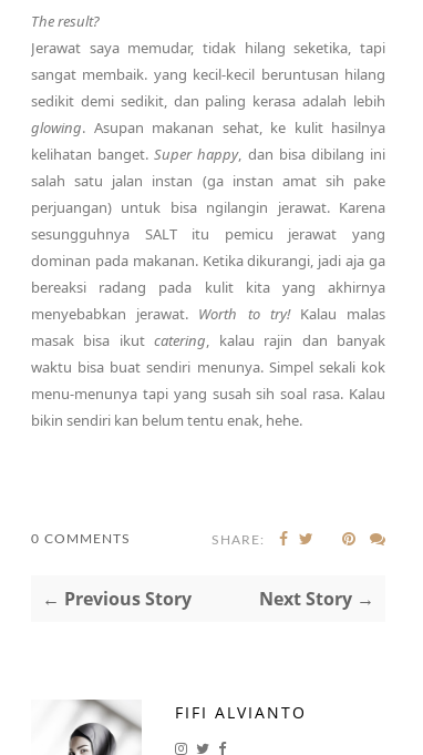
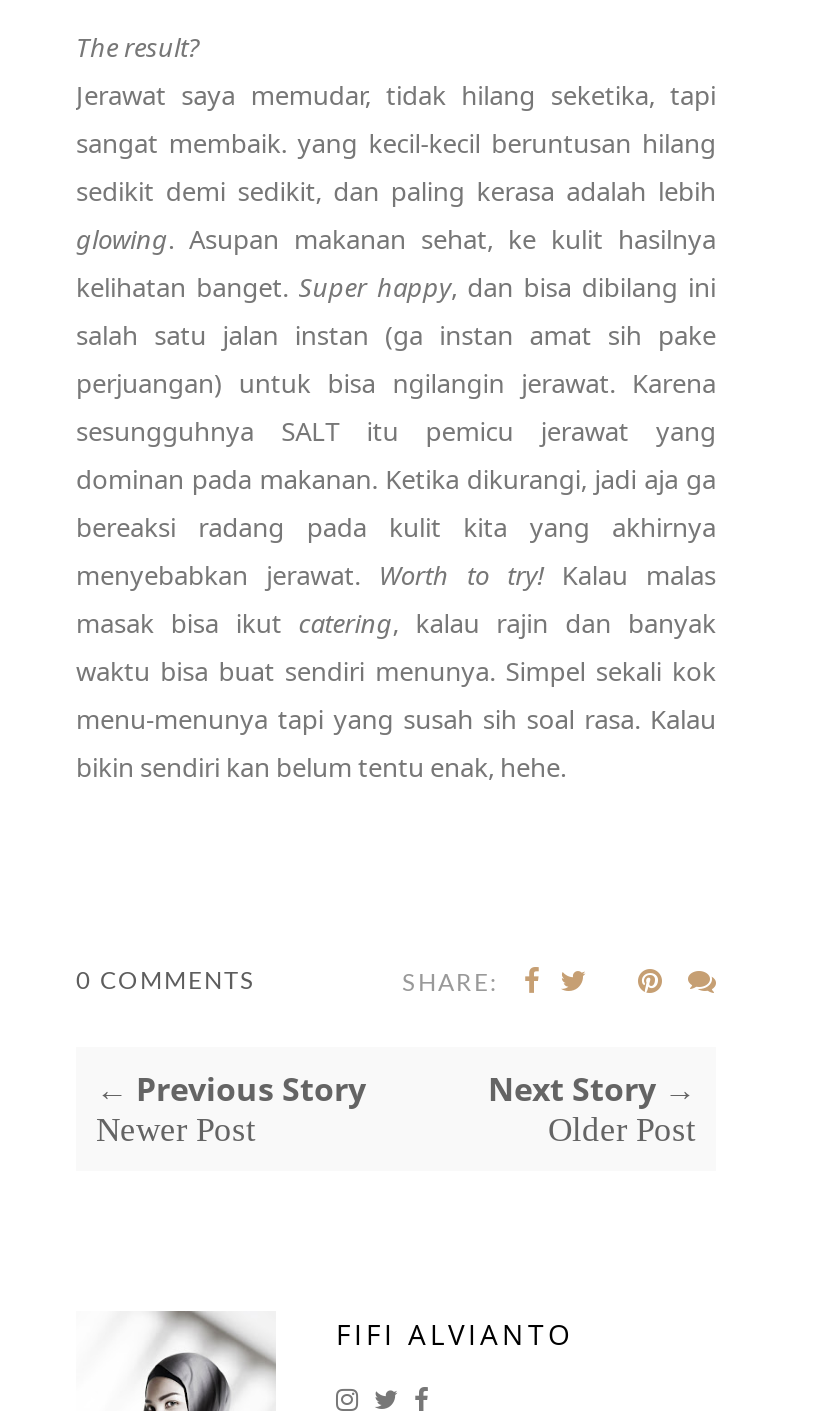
+ Newer Post

+ Older Post
